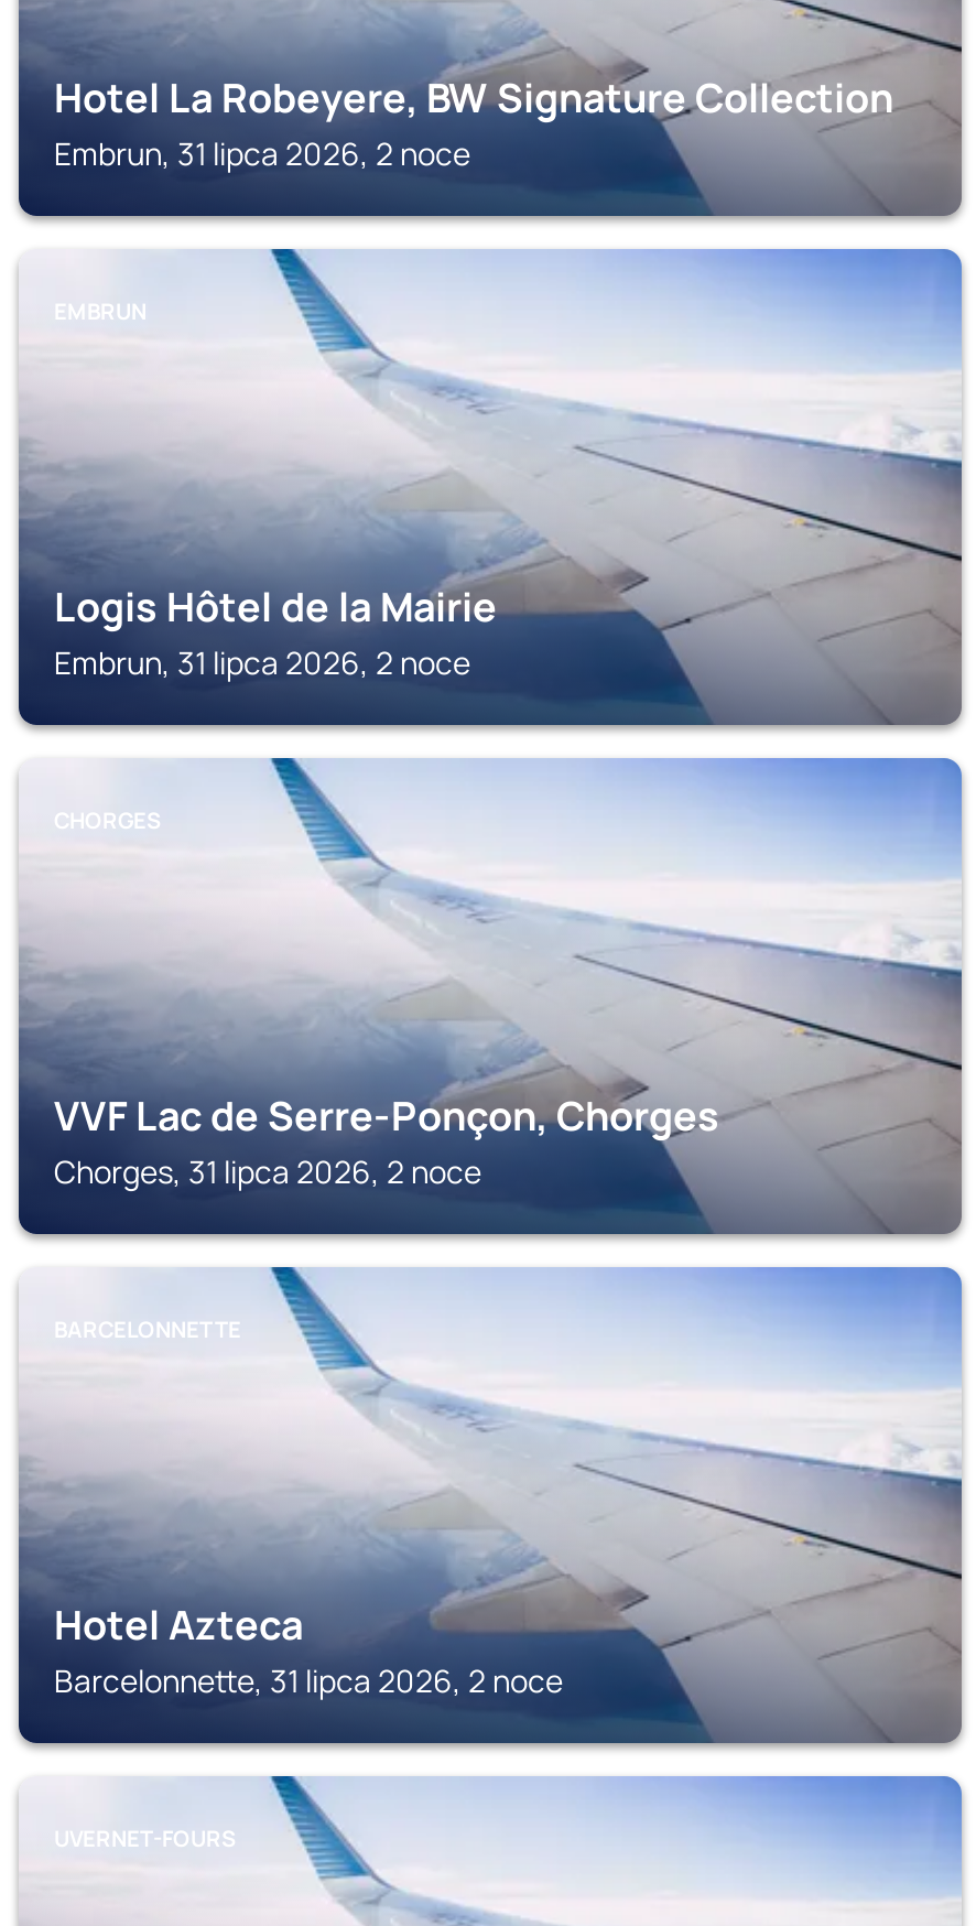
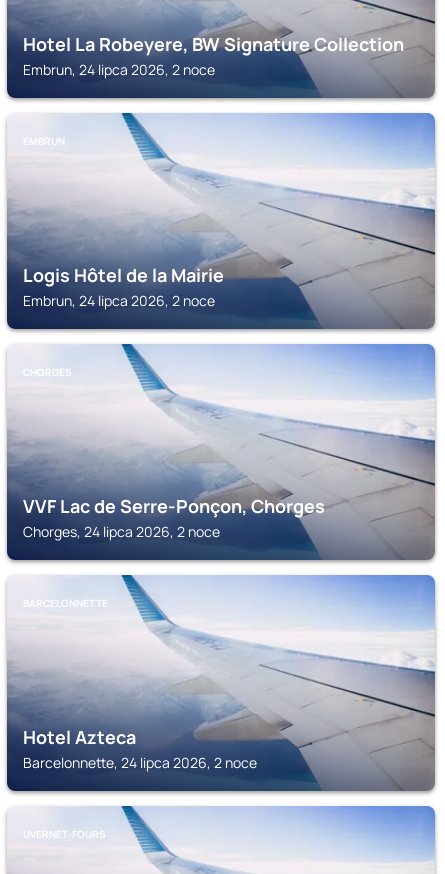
- Embrun, 31 lipca 2026, 2 noce
+ Embrun, 24 lipca 2026, 2 noce

- Embrun, 31 lipca 2026, 2 noce
+ Embrun, 24 lipca 2026, 2 noce

- Chorges, 31 lipca 2026, 2 noce
+ Chorges, 24 lipca 2026, 2 noce

- Barcelonnette, 31 lipca 2026, 2 noce
+ Barcelonnette, 24 lipca 2026, 2 noce
